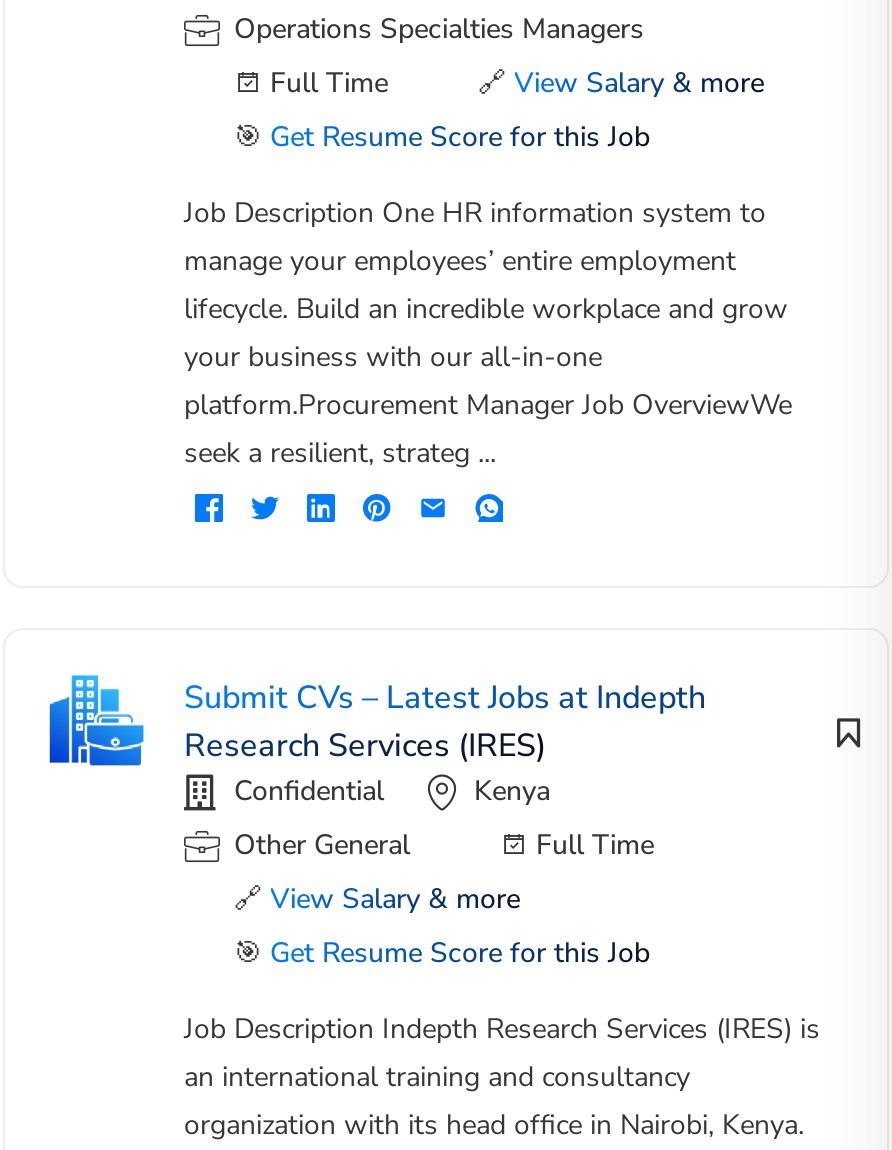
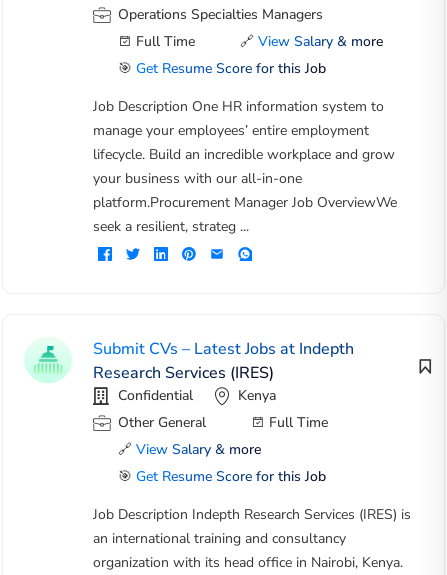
- [image]
+ [image]
